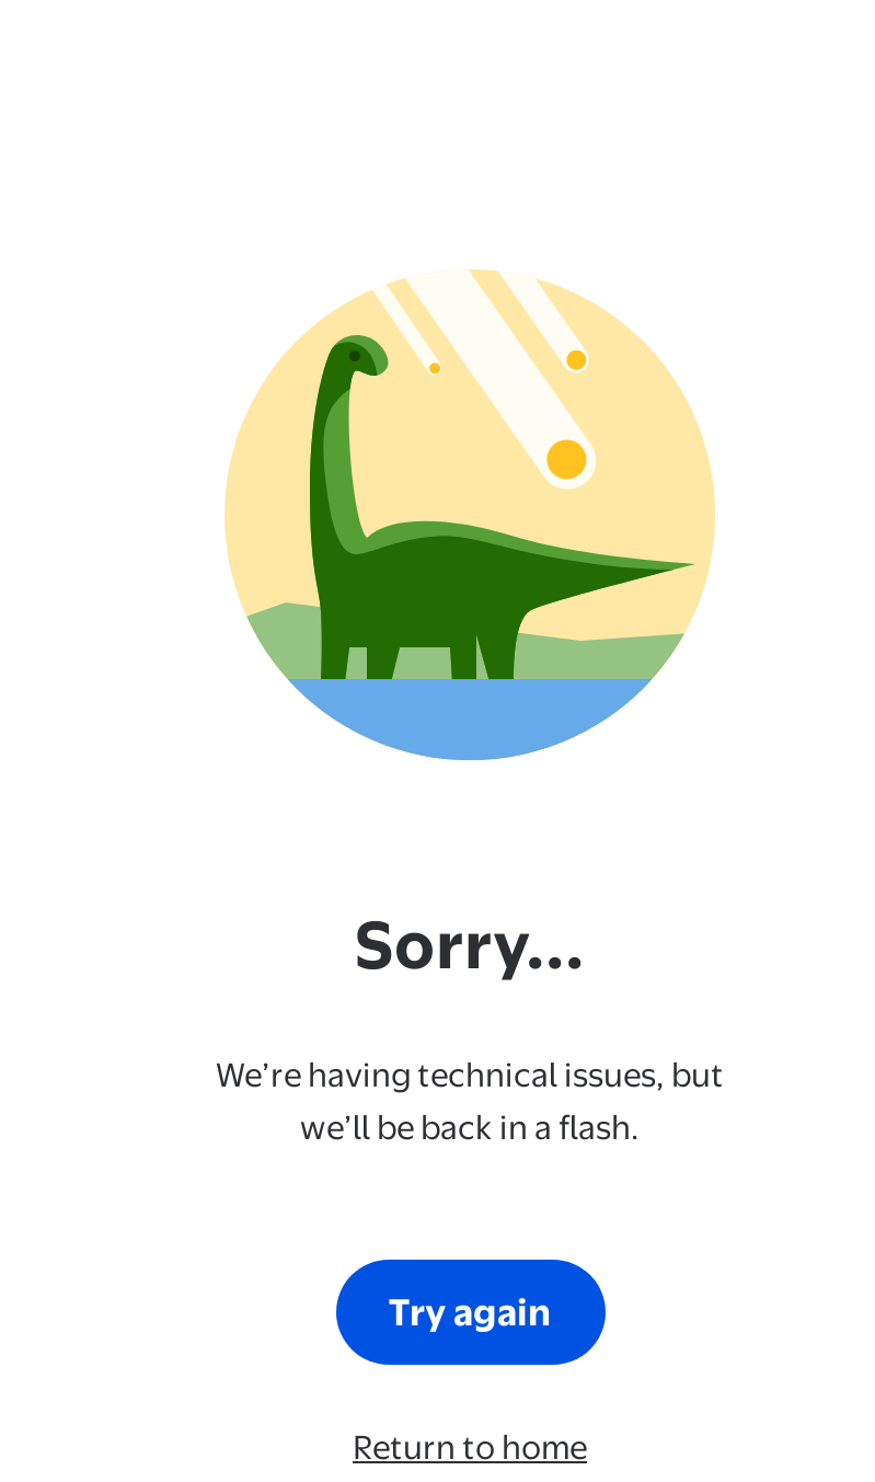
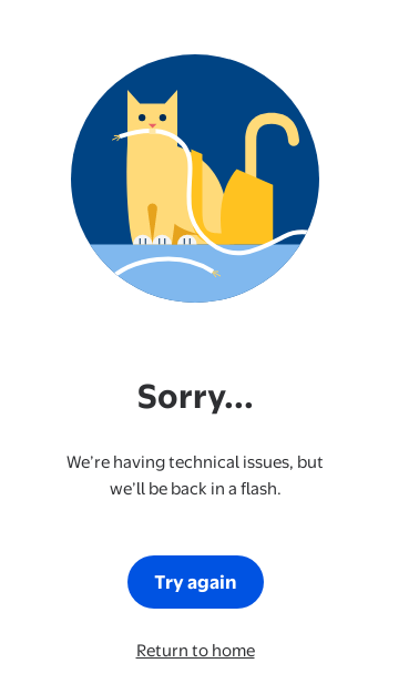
- [image]
+ [image]
